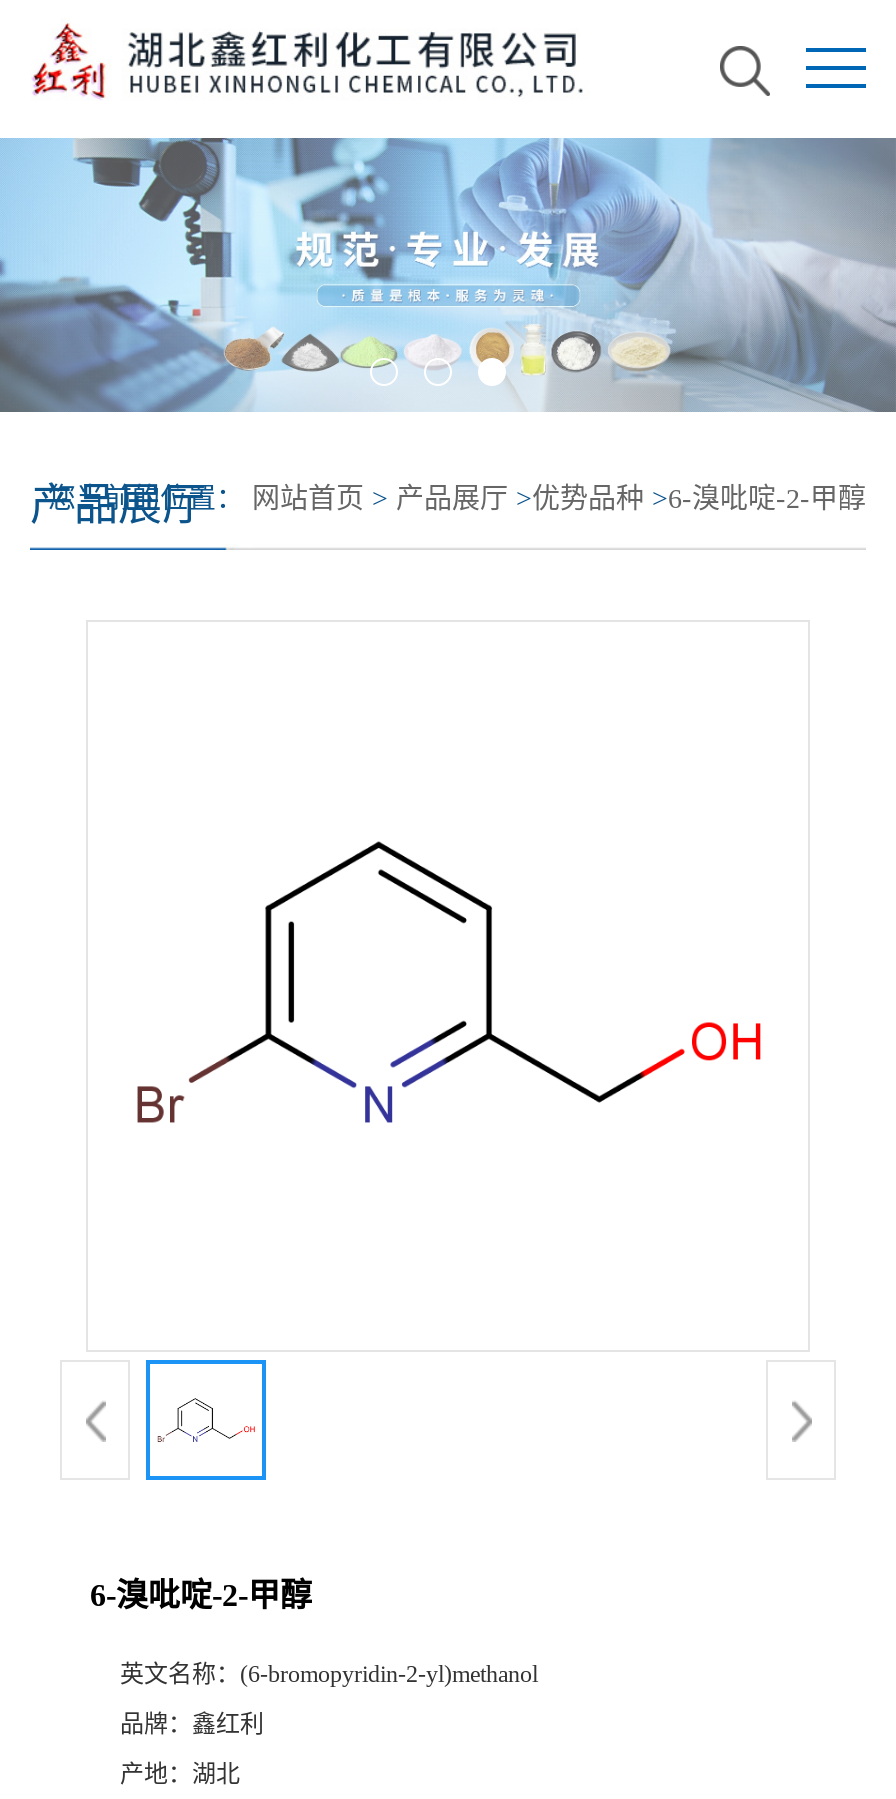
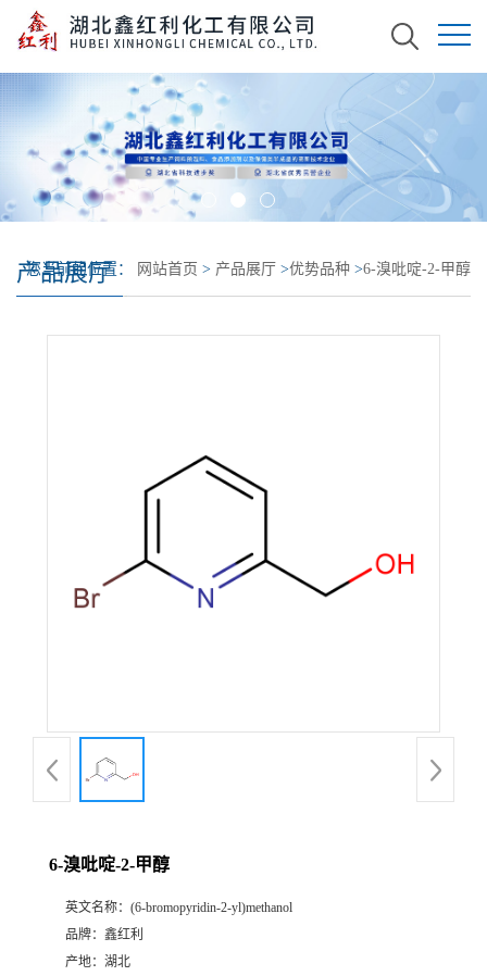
- [image]
+ [image]
